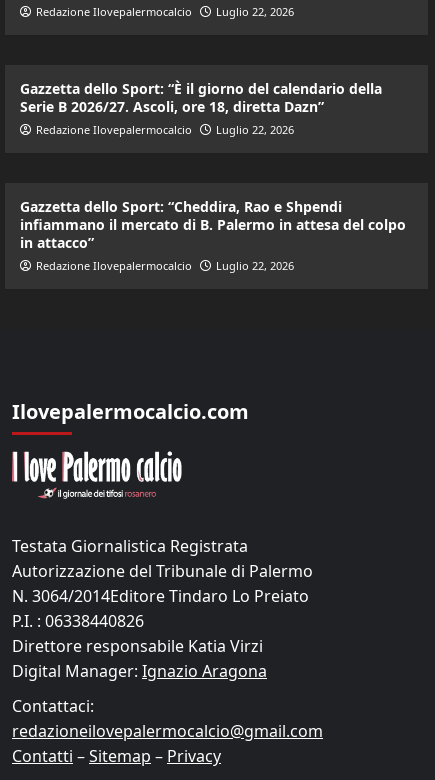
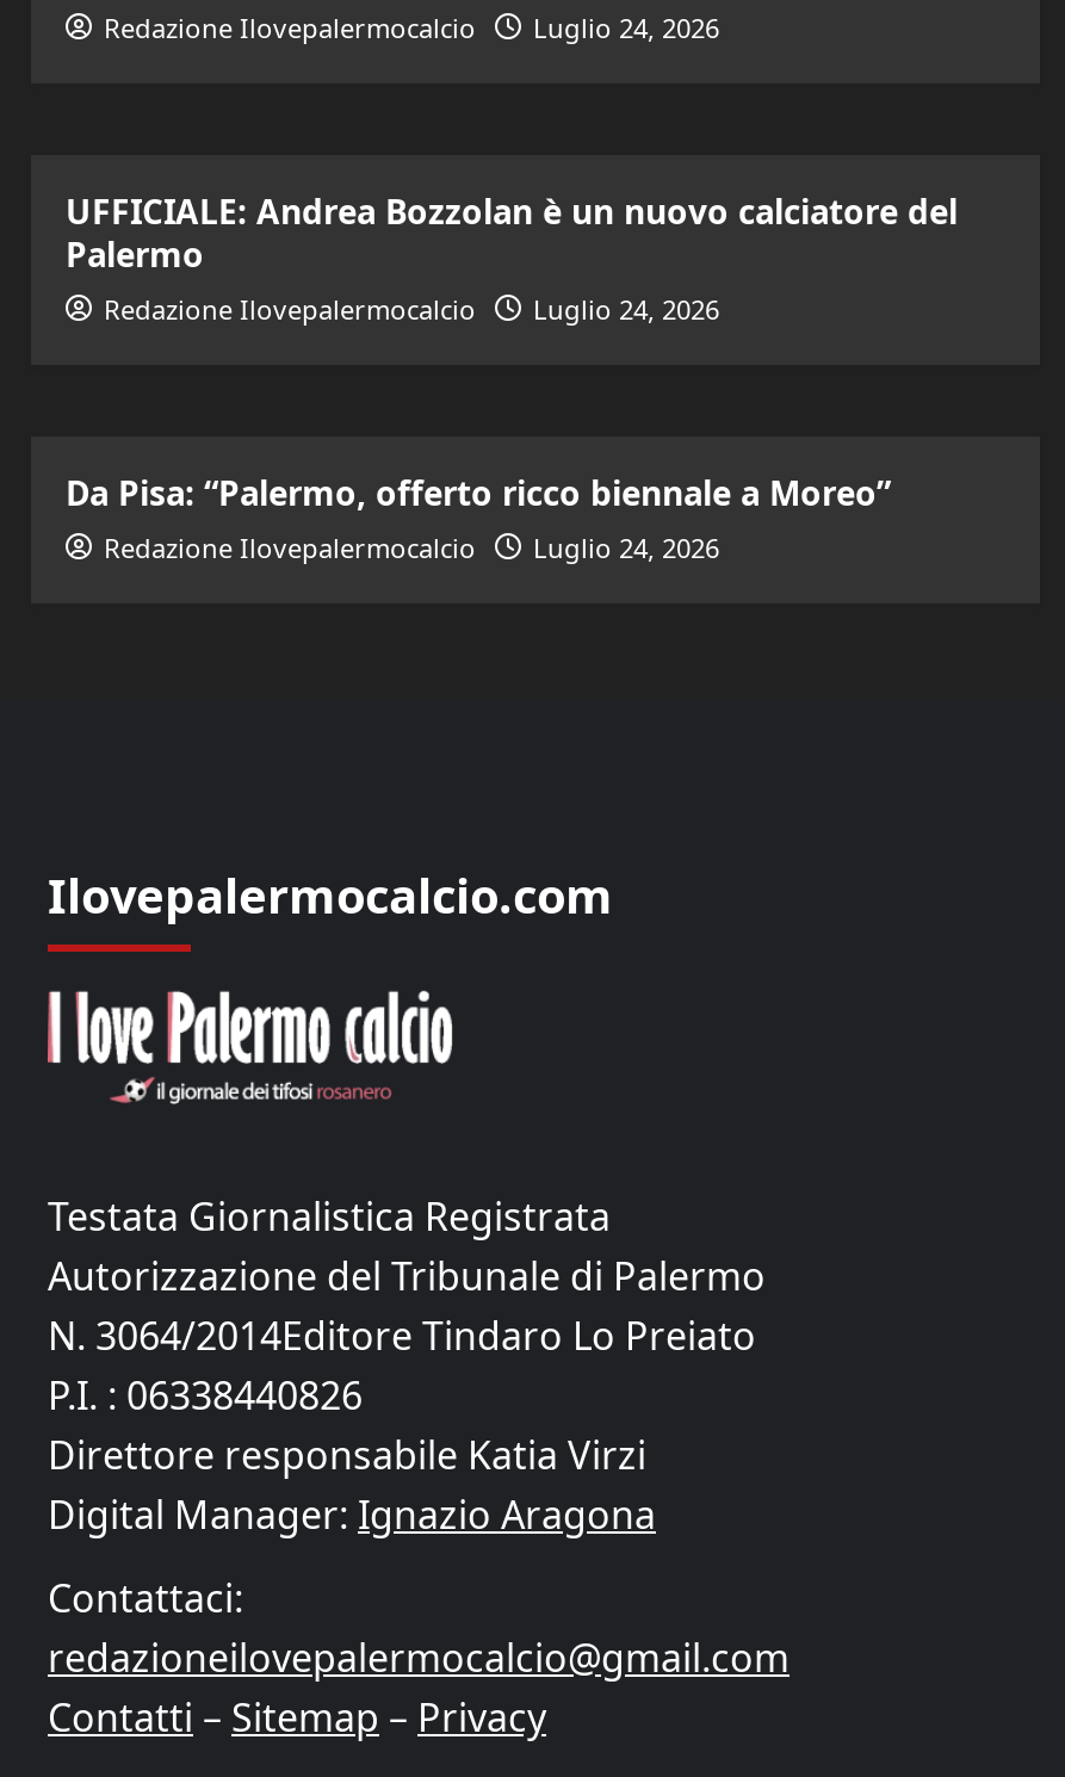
- Redazione Ilovepalermocalcio Luglio 22, 2026
+ Redazione Ilovepalermocalcio Luglio 24, 2026

- Gazzetta dello Sport: “È il giorno del calendario della
- Serie B 2026/27. Ascoli, ore 18, diretta Dazn”
+ UFFICIALE: Andrea Bozzolan è un nuovo calciatore del
+ Palermo

- Redazione Ilovepalermocalcio Luglio 22, 2026
+ Redazione Ilovepalermocalcio Luglio 24, 2026

- Gazzetta dello Sport: “Cheddira, Rao e Shpendi
- infiammano il mercato di B. Palermo in attesa del colpo
- in attacco”
+ Da Pisa: “Palermo, offerto ricco biennale a Moreo”

- Redazione Ilovepalermocalcio Luglio 22, 2026
+ Redazione Ilovepalermocalcio Luglio 24, 2026
